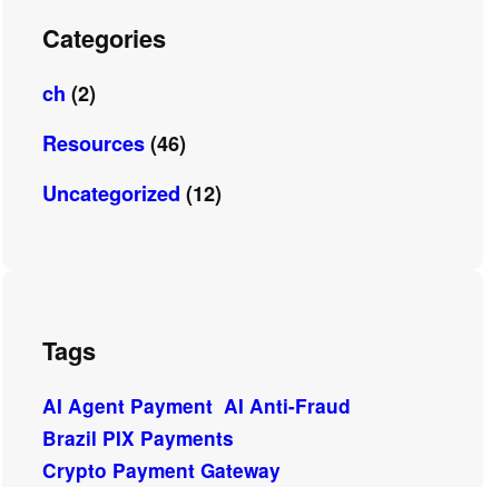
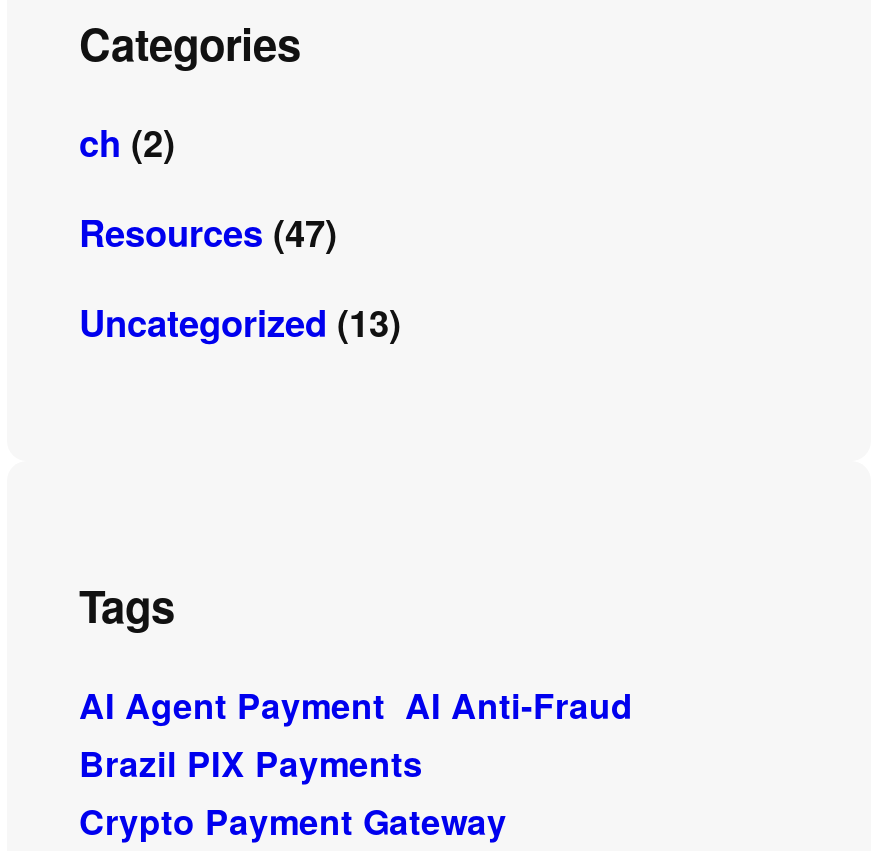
- Resources (46)
+ Resources (47)

- Uncategorized (12)
+ Uncategorized (13)
